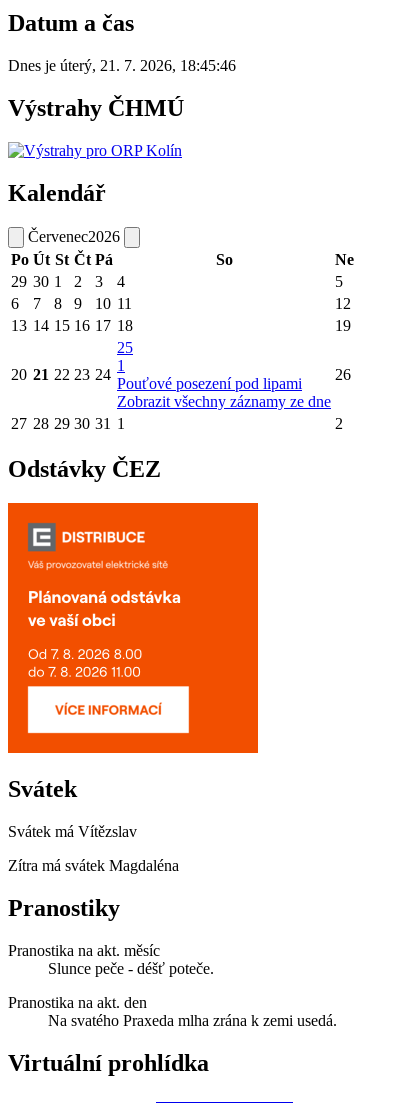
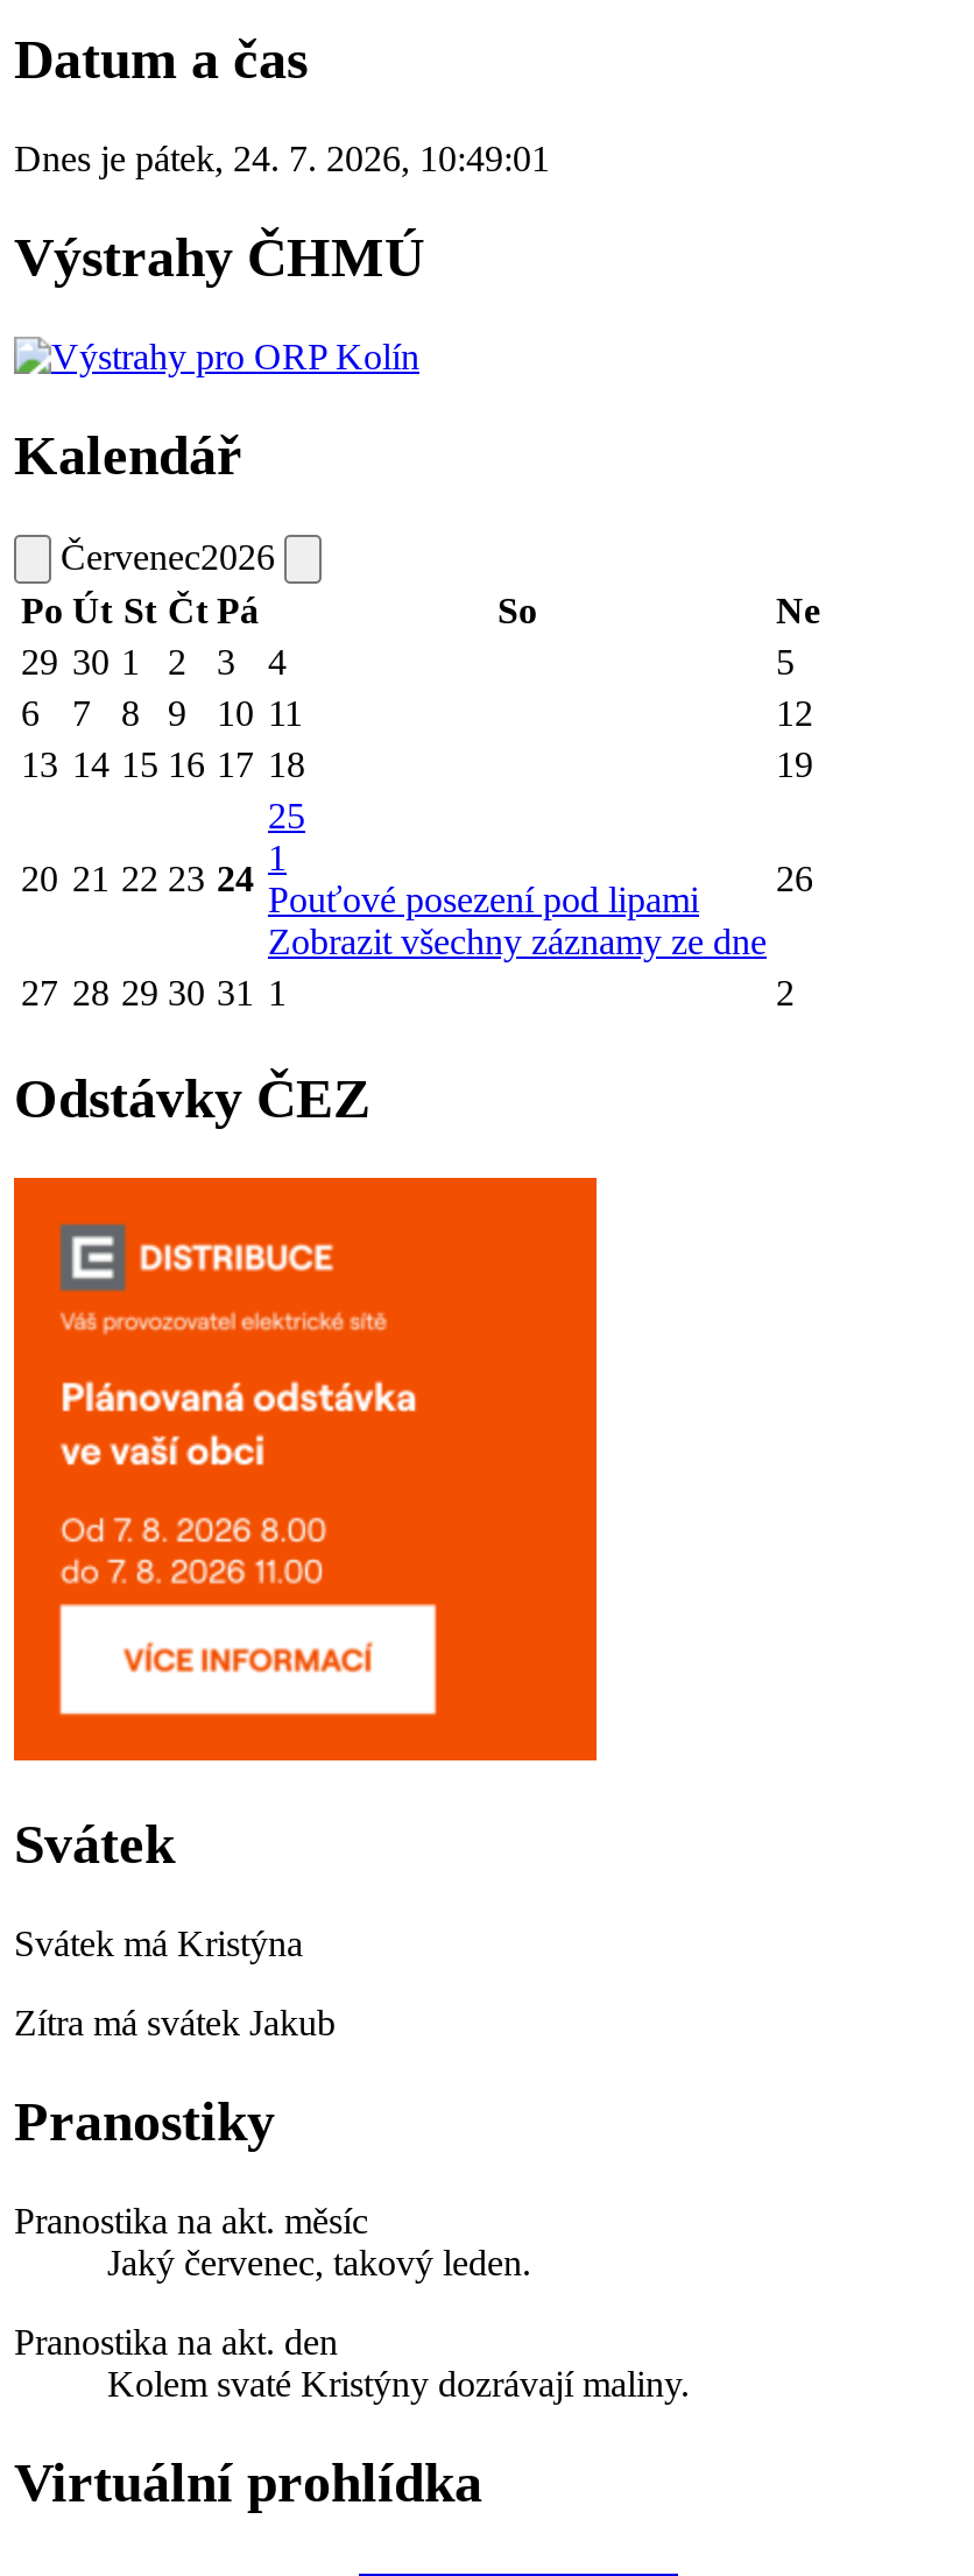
- Dnes je úterý, 21. 7. 2026, 18:45:46
+ Dnes je pátek, 24. 7. 2026, 10:49:01

- Svátek má Vítězslav
+ Svátek má Kristýna

- Zítra má svátek Magdaléna
+ Zítra má svátek Jakub

- Slunce peče - déšť poteče.
+ Jaký červenec, takový leden.

- Na svatého Praxeda mlha zrána k zemi usedá.
+ Kolem svaté Kristýny dozrávají maliny.
